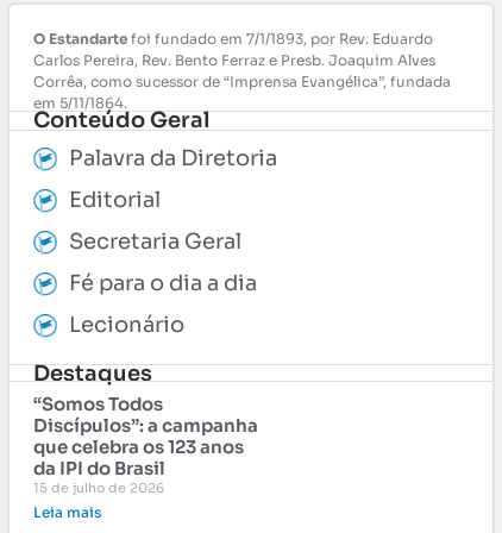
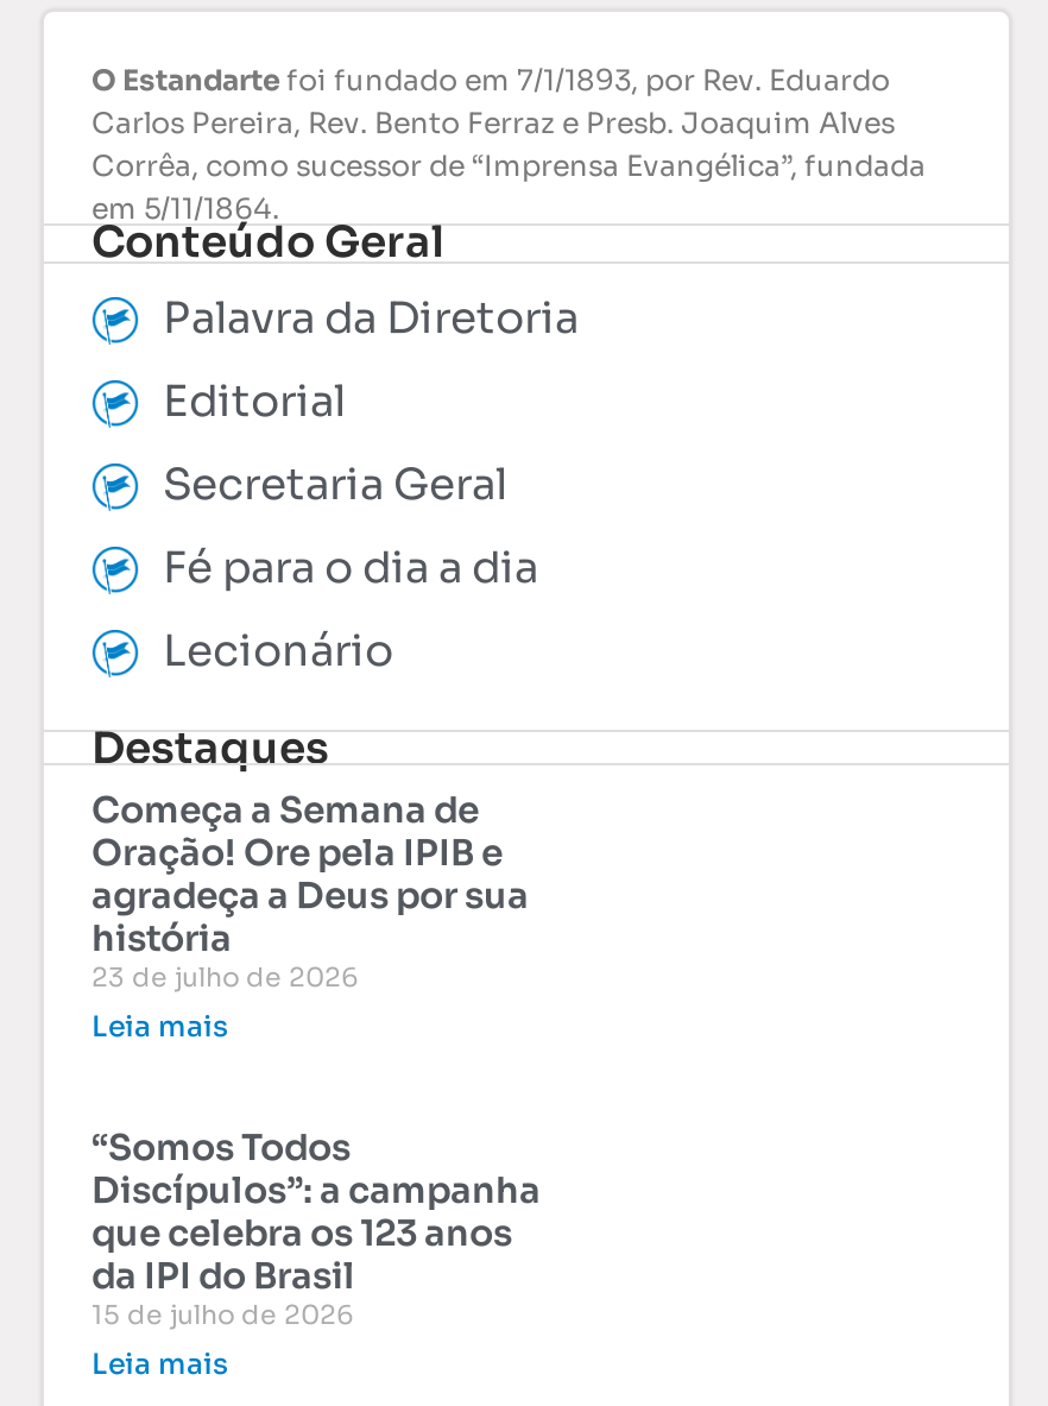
+ Começa a Semana de
+ Oração! Ore pela IPIB e
+ agradeça a Deus por sua
+ história
+ 23 de julho de 2026
+ Leia mais
